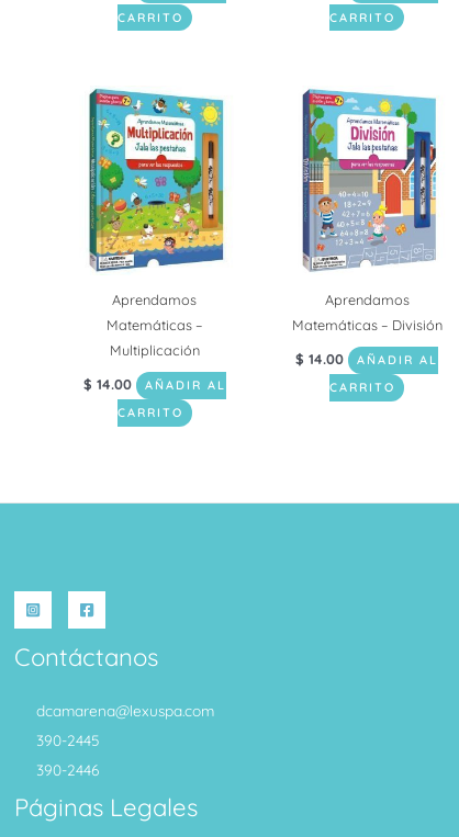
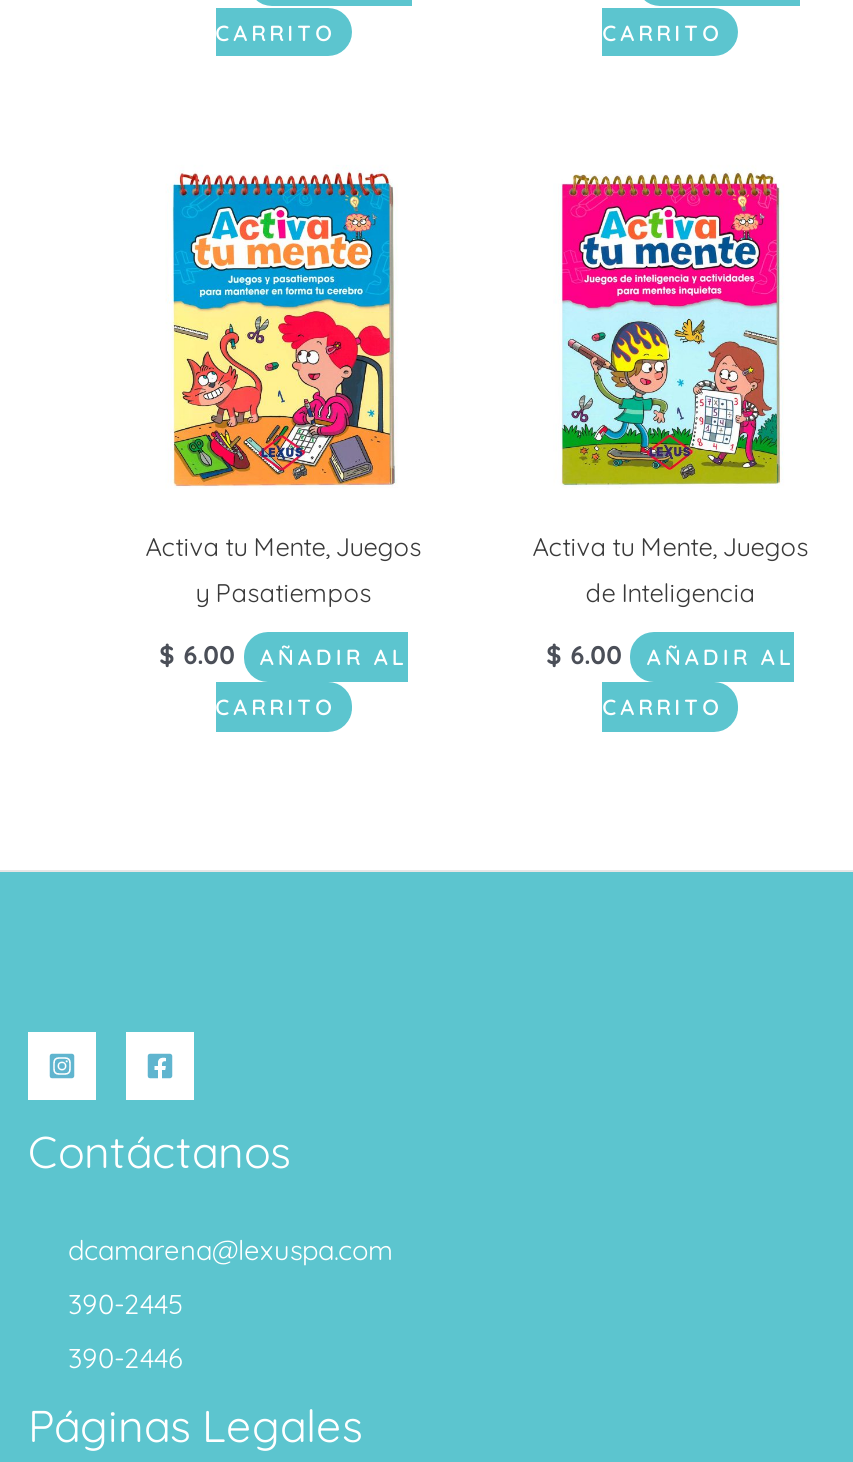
- [image]
- Aprendamos
- Matemáticas –
- Multiplicación
+ [image]
+ Activa tu Mente, Juegos
+ y Pasatiempos

- [image]
- Aprendamos
- Matemáticas – División
+ [image]
+ Activa tu Mente, Juegos
+ de Inteligencia

- $14.00 AÑADIR AL
+ $6.00 AÑADIR AL

- $14.00 AÑADIR AL
+ $6.00 AÑADIR AL
